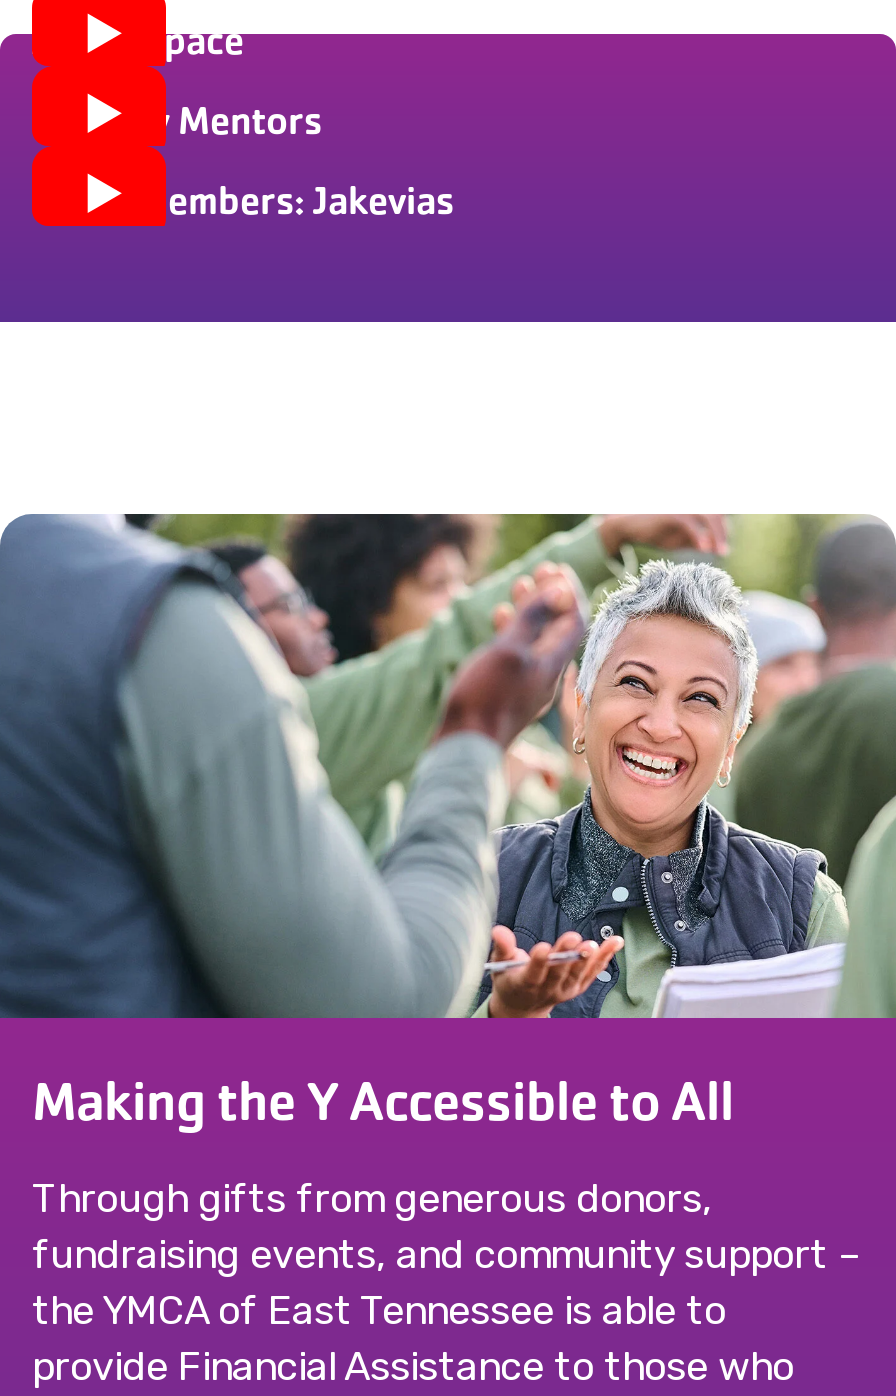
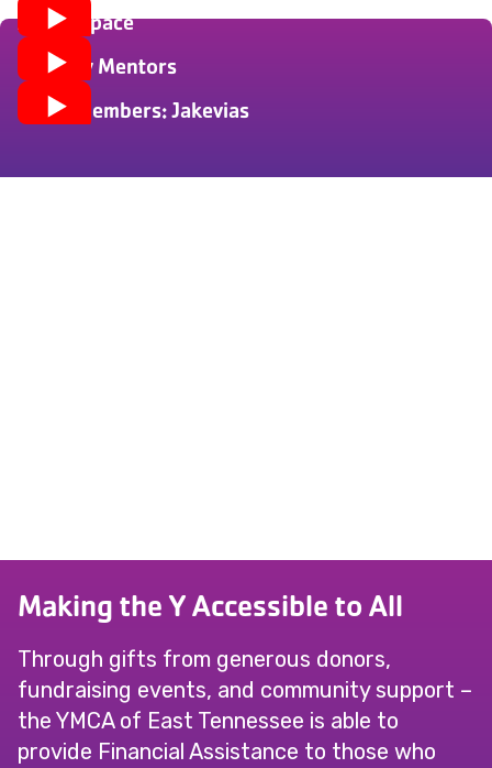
- [image]
